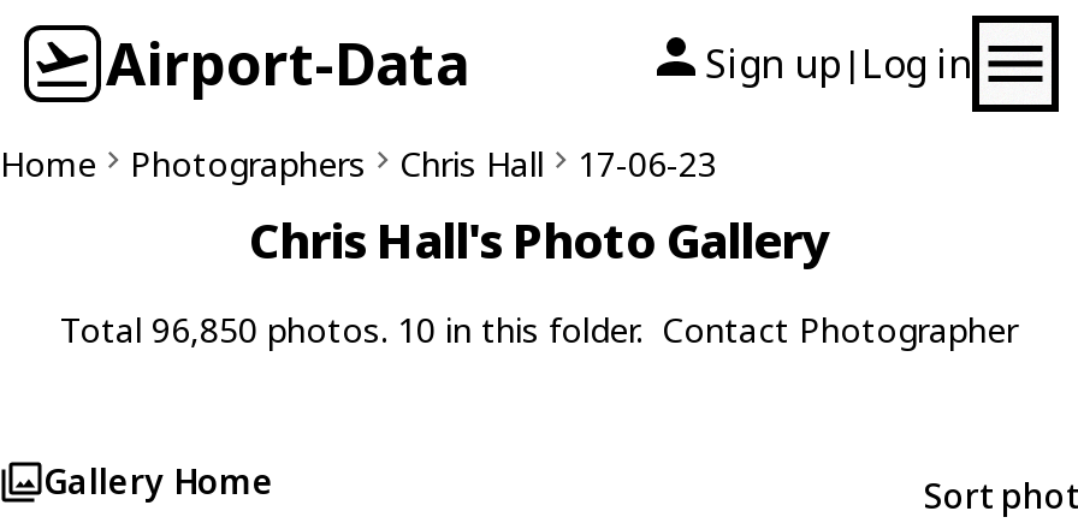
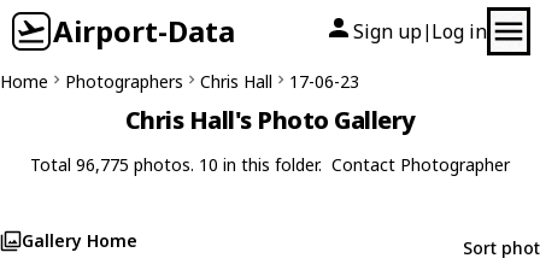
- Total 96,850 photos. 10 in this folder. Contact Photographer
+ Total 96,775 photos. 10 in this folder. Contact Photographer
